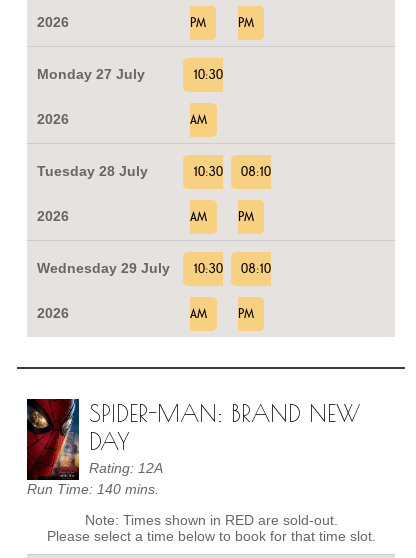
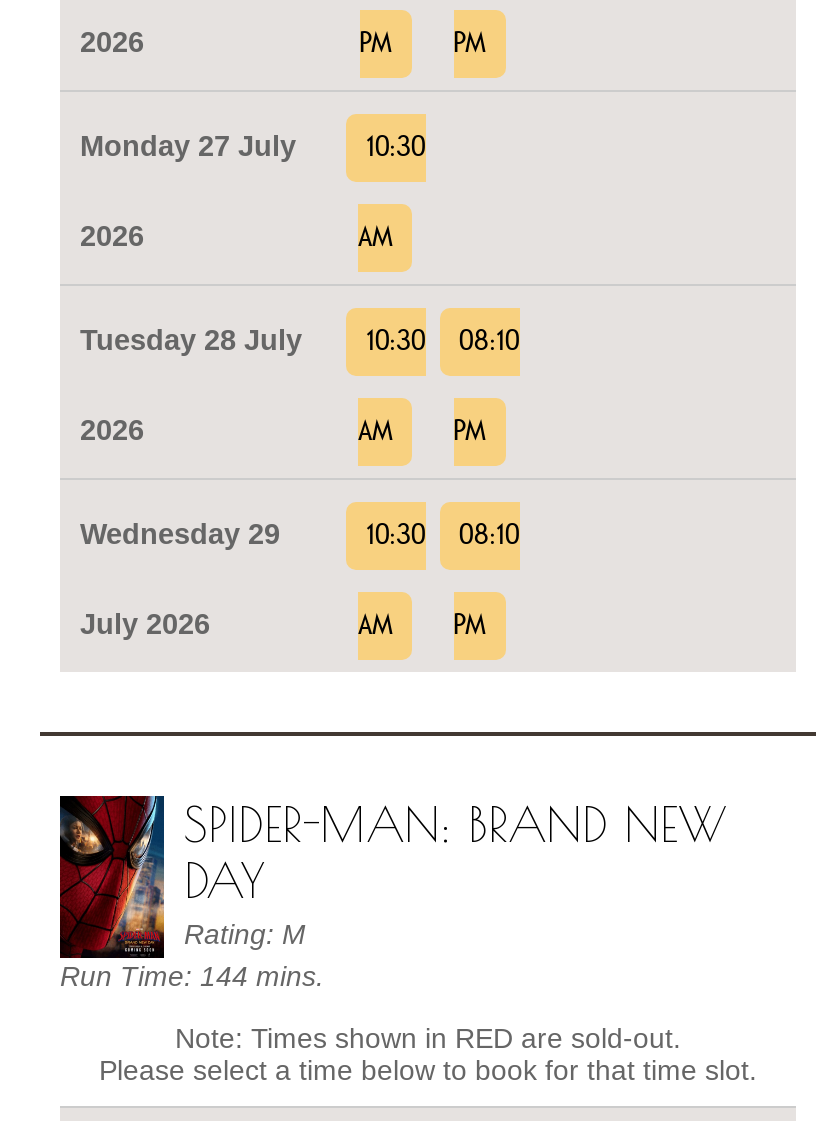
- Rating: 12A
+ Rating: M

- Run Time: 140 mins.
+ Run Time: 144 mins.
